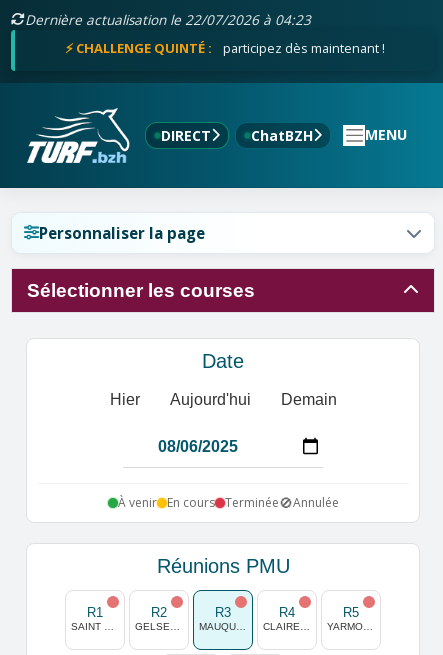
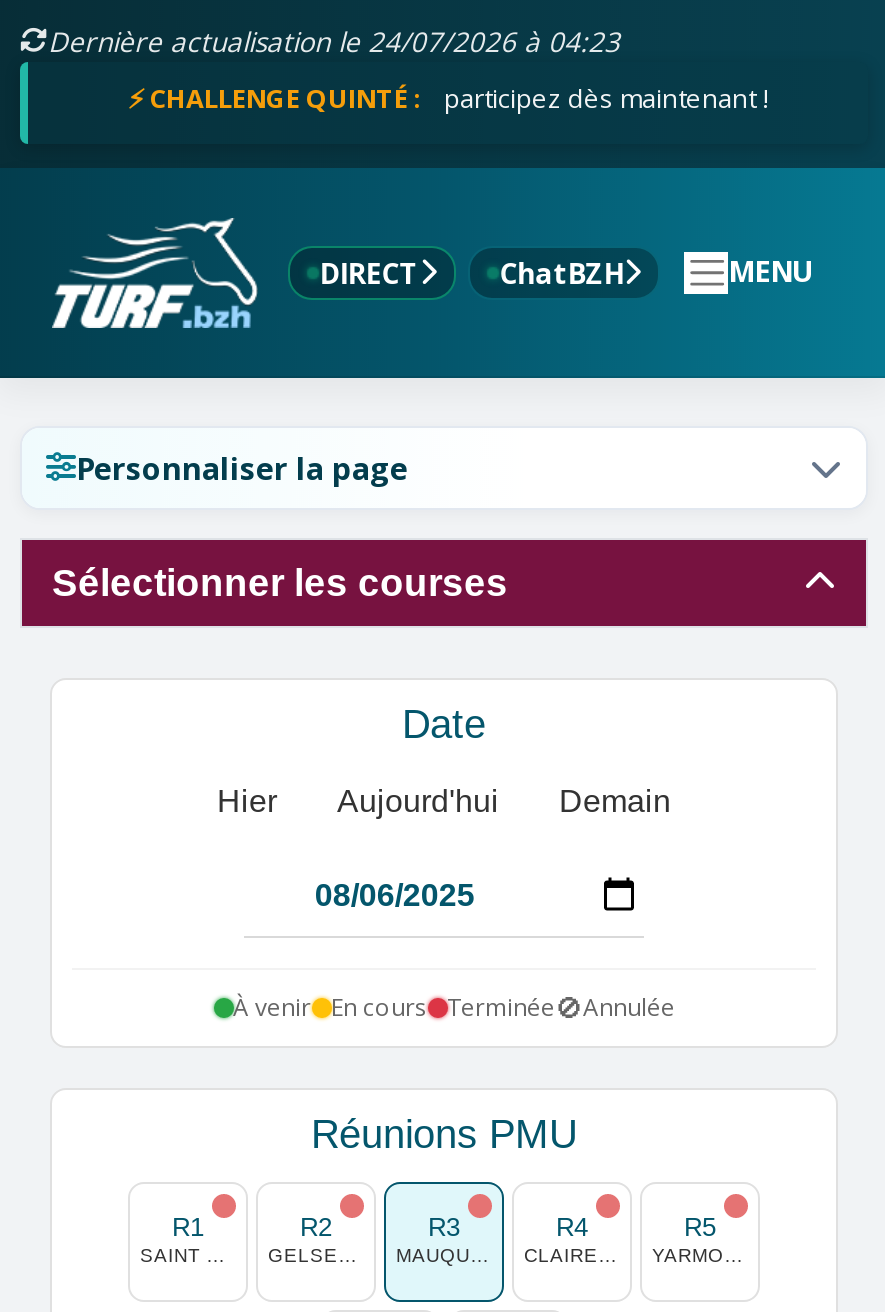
- Dernière actualisation le 22/07/2026 à 04:23
+ Dernière actualisation le 24/07/2026 à 04:23
